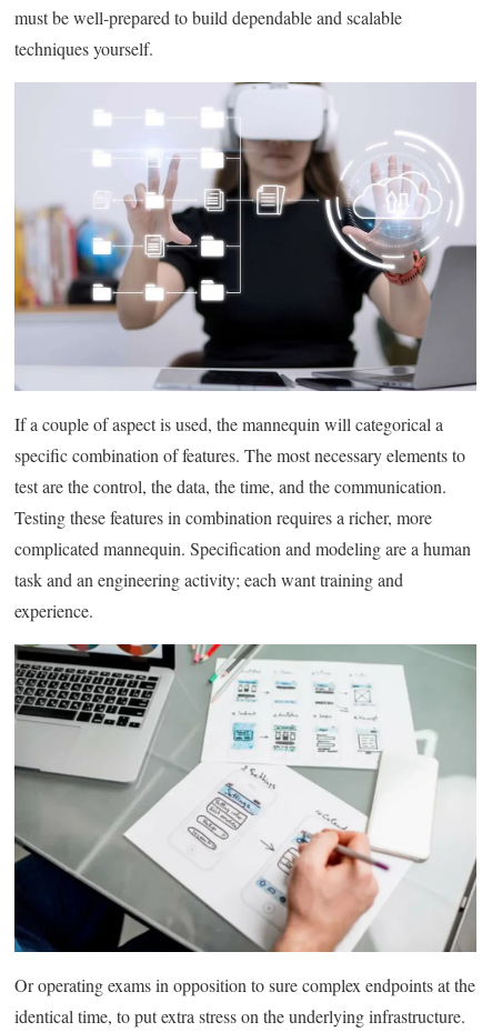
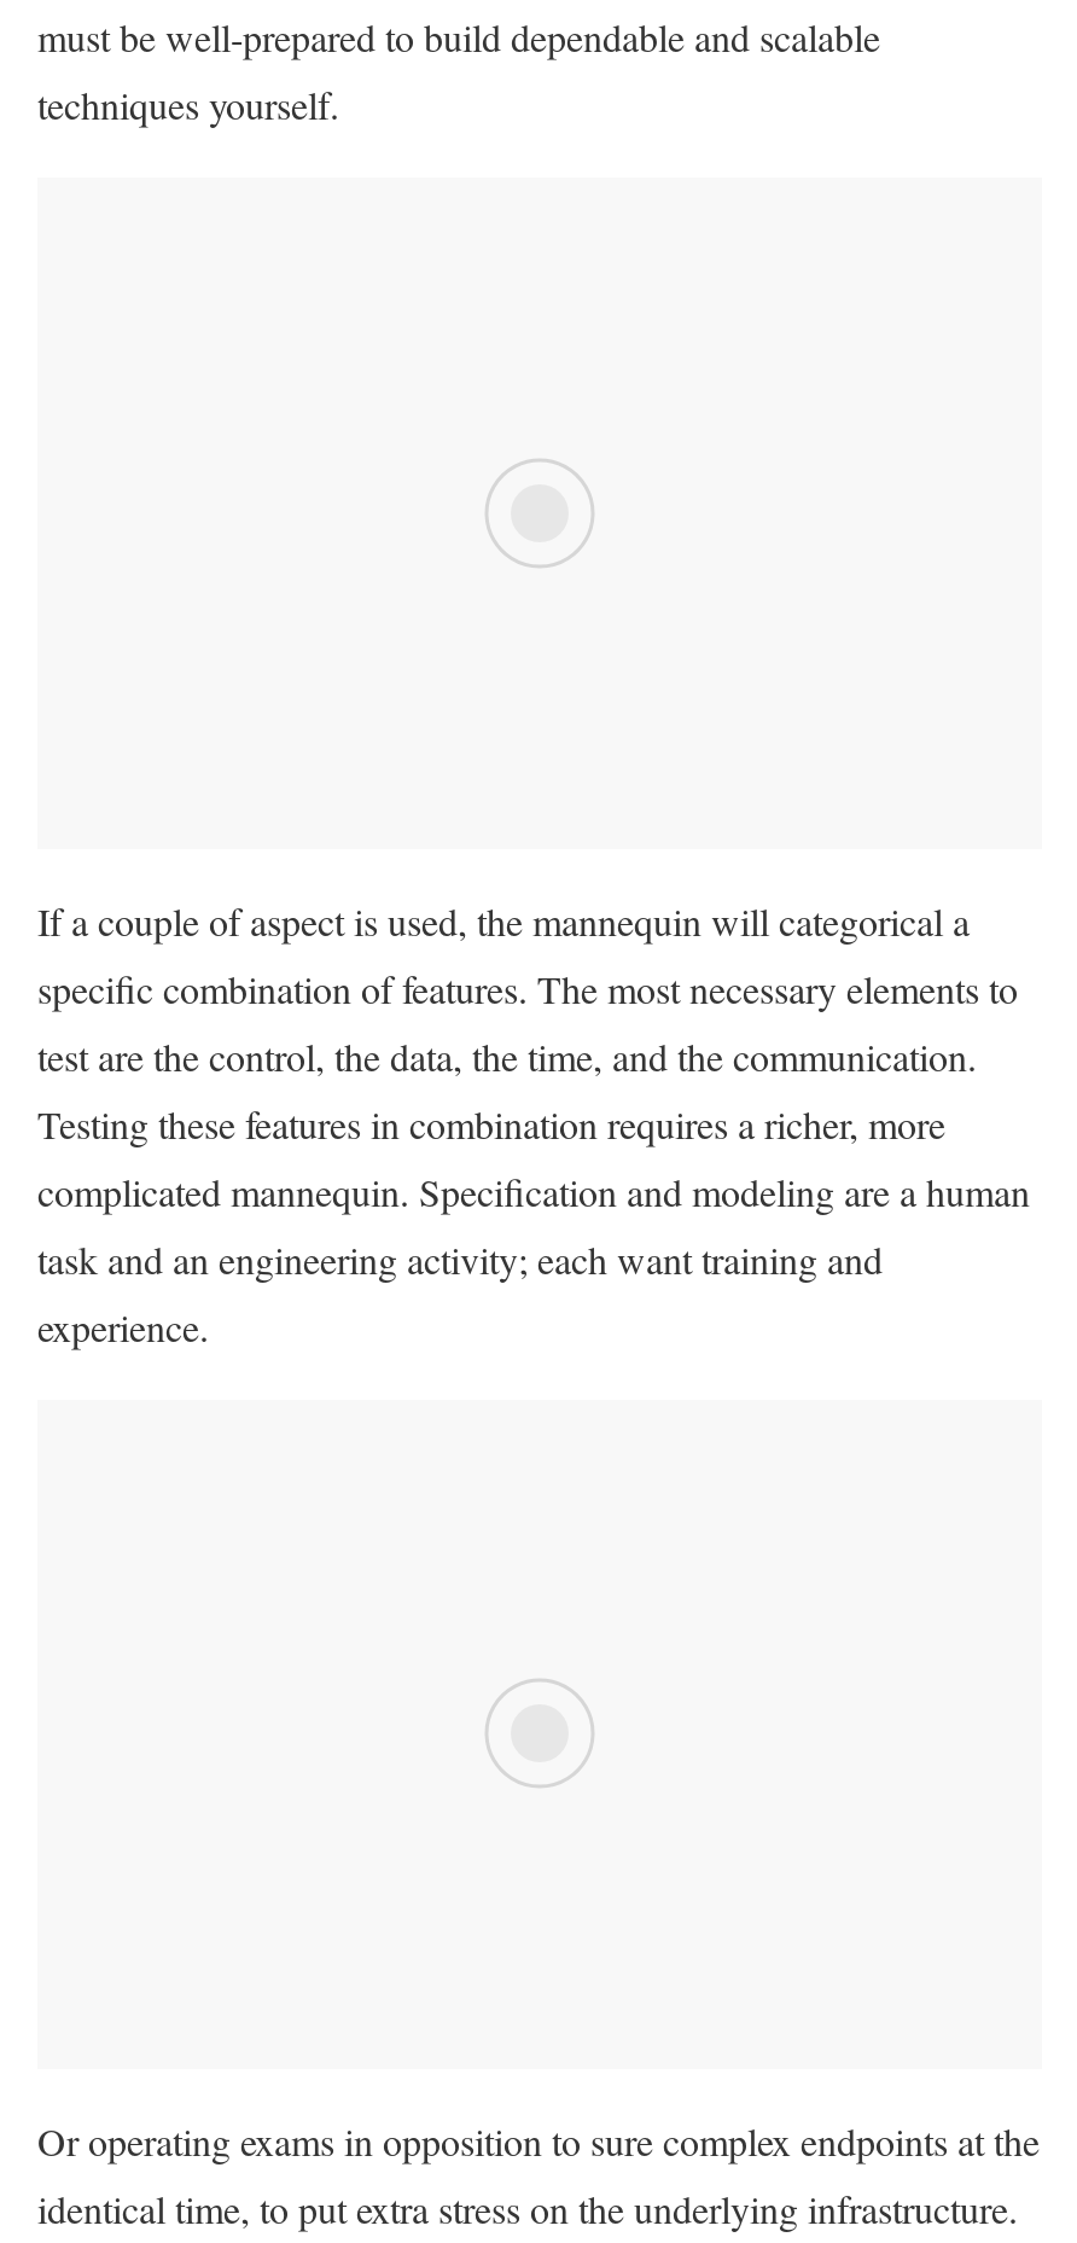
- [image]

- [image]
